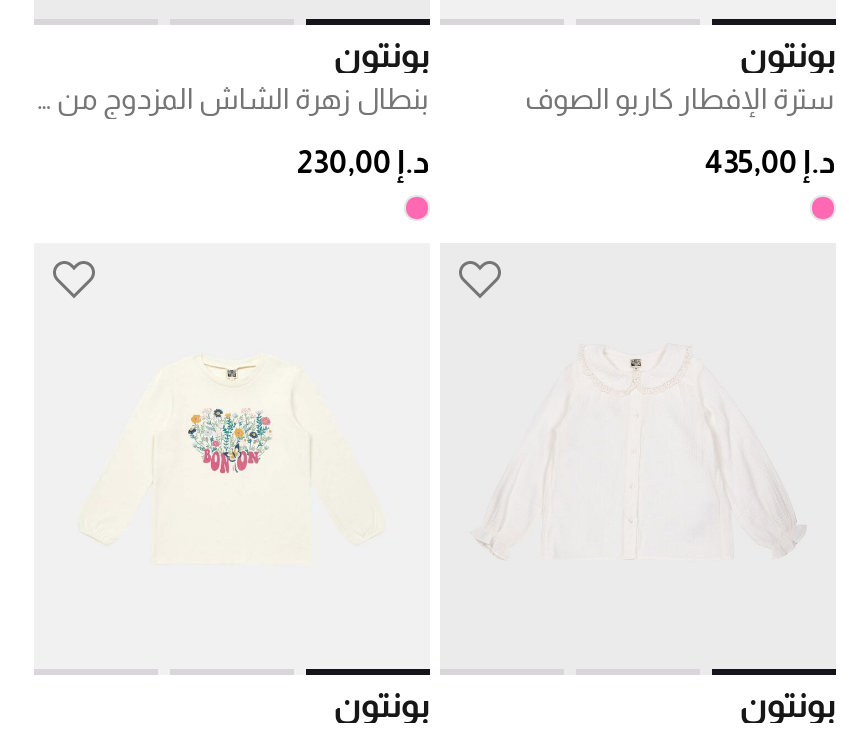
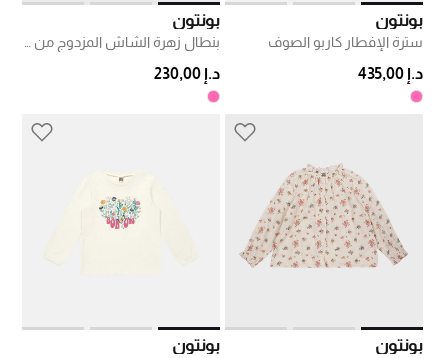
+ [image]
